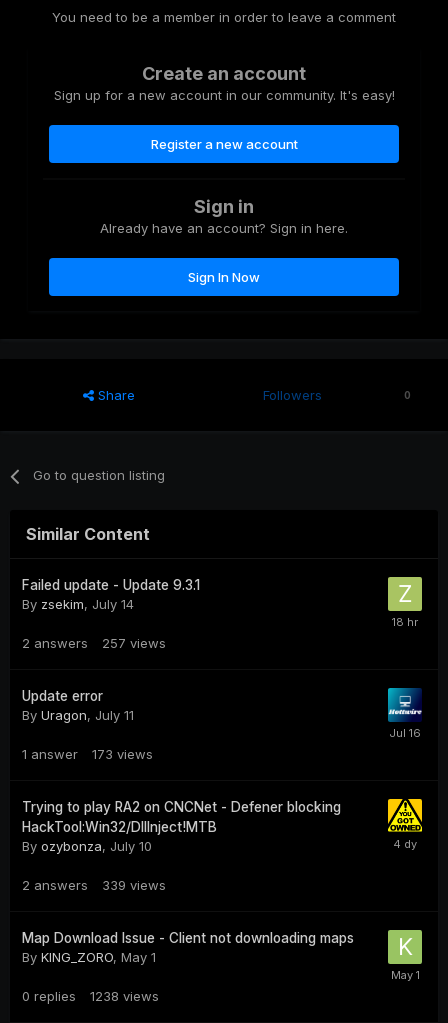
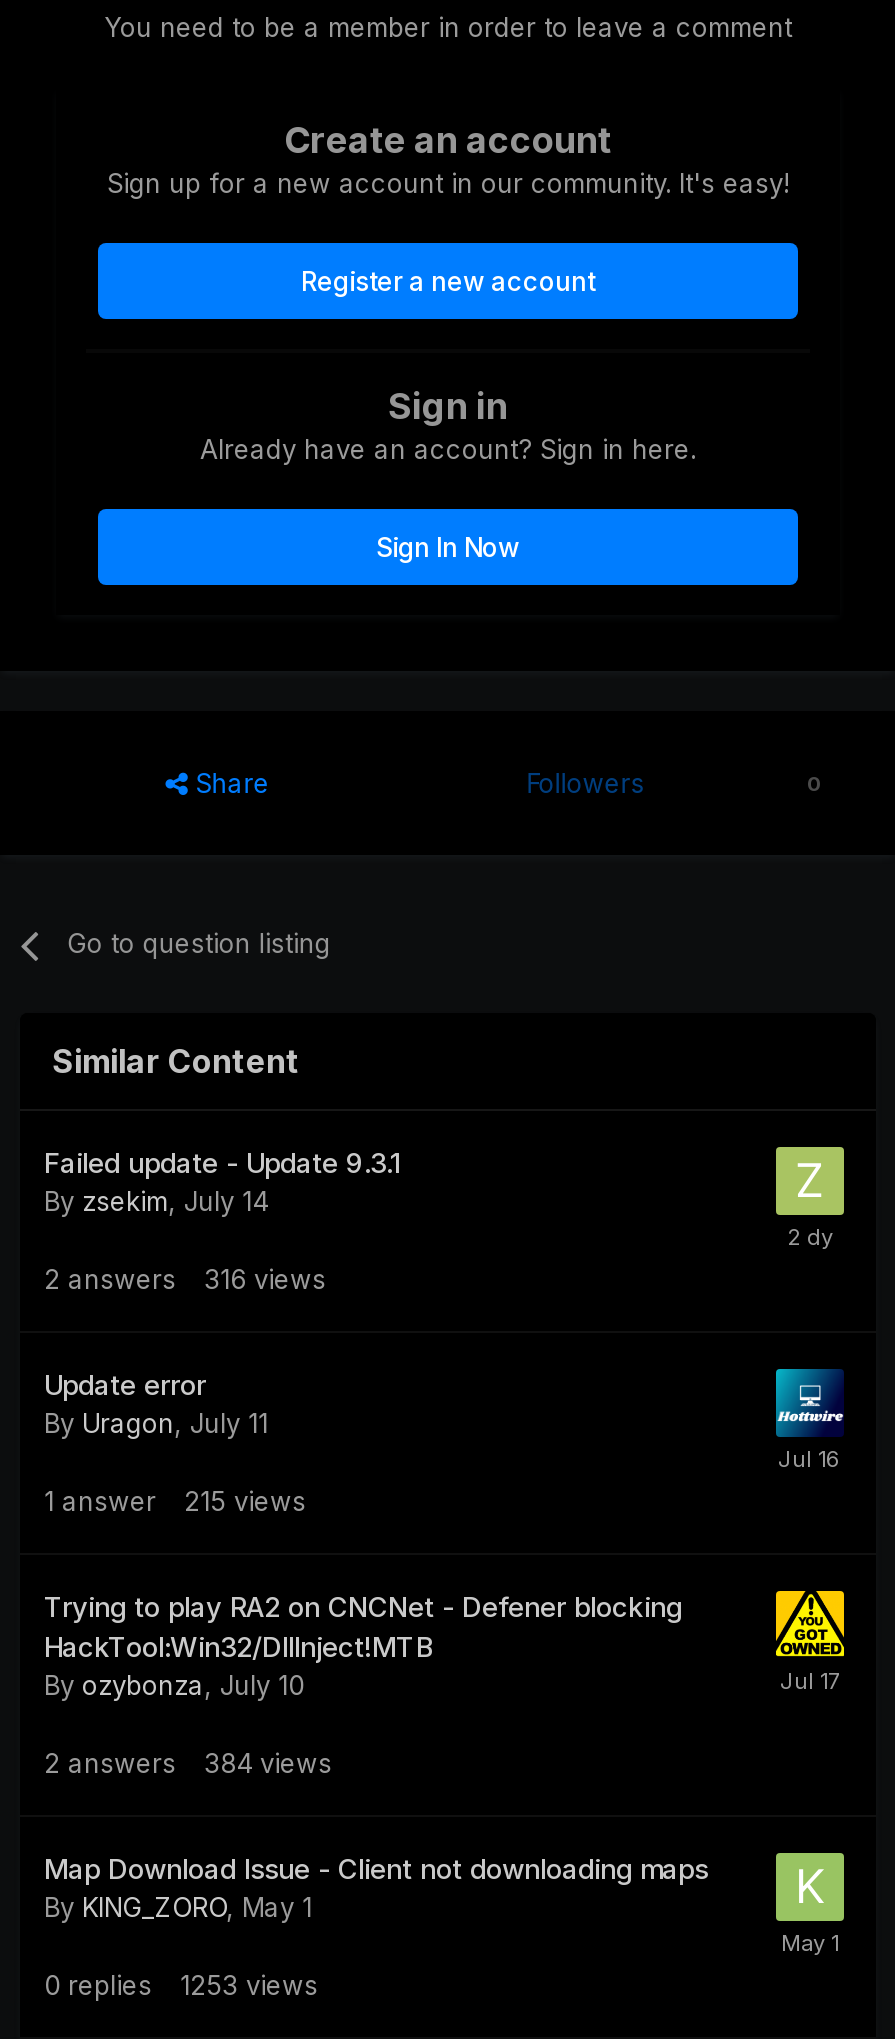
- 2 answers 257 views
+ 2 answers 316 views

- 1 answer 173 views
+ 1 answer 215 views

- 2 answers 339 views
+ 2 answers 384 views

- 0 replies 1238 views
+ 0 replies 1253 views
